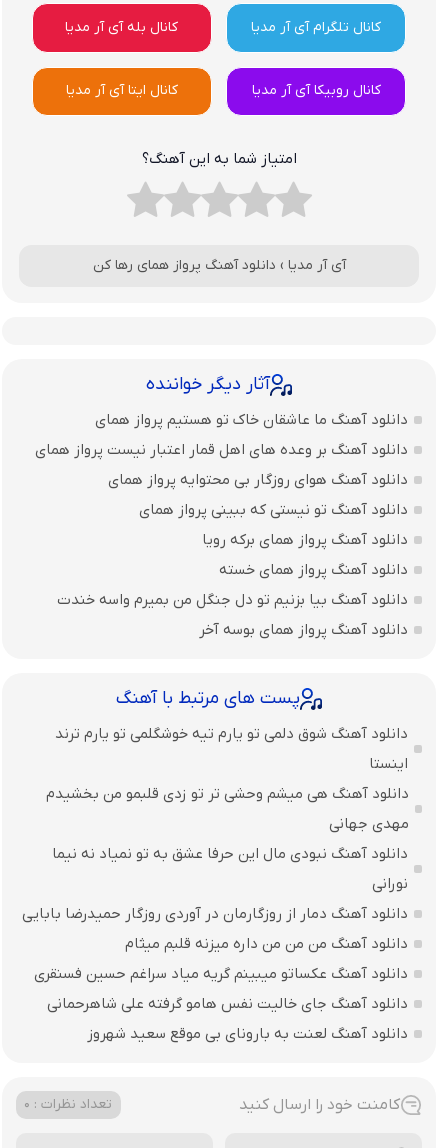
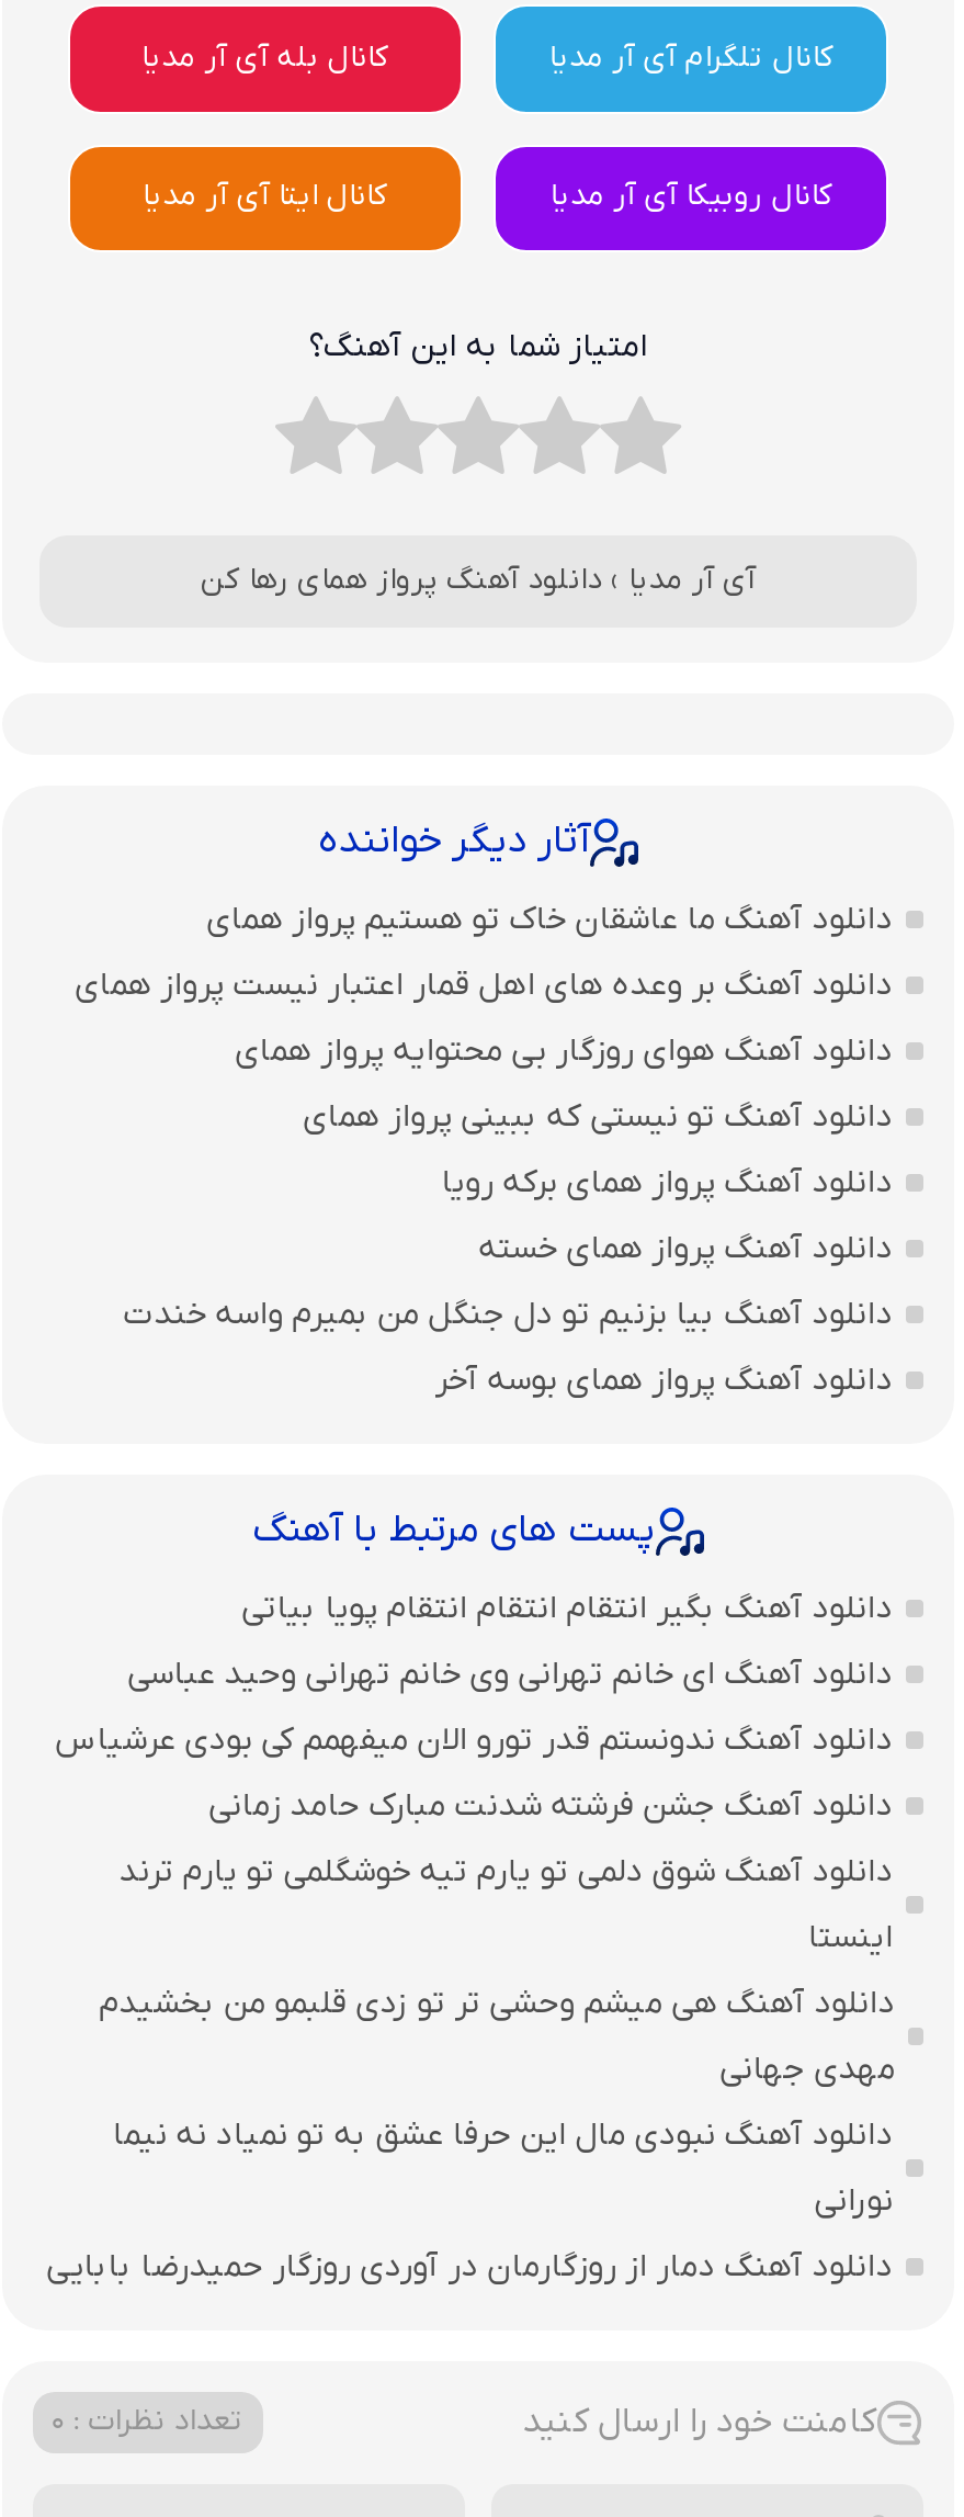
+ دانلود آهنگ بگیر انتقام انتقام انتقام پویا بیاتی
+ دانلود آهنگ ای خانم تهرانی وی خانم تهرانی وحید عباسی
+ دانلود آهنگ ندونستم قدر تورو الان میفهمم کی بودی عرشیاس
+ دانلود آهنگ جشن فرشته شدنت مبارک حامد زمانی

moved down: دانلود آهنگ شوق دلمی تو یارم تیه خوشگلمی تو یارم ترند | اینستا | دانلود آهنگ هی میشم وحشی تر تو زدی قلبمو من بخشیدم | مهدی جهانی | دانلود آهنگ نبودی مال این حرفا عشق به تو نمیاد نه نیما | نورانی | دانلود آهنگ دمار از روزگارمان در آوردی روزگار حمیدرضا بابایی

- دانلود آهنگ من من من داره میزنه قلبم میثام
- دانلود آهنگ عکساتو میبینم گریه میاد سراغم حسین فسنقری
- دانلود آهنگ جای خالیت نفس هامو گرفته علی شاهرحمانی
- دانلود آهنگ لعنت به بارونای بی‌ موقع سعید شهروز
